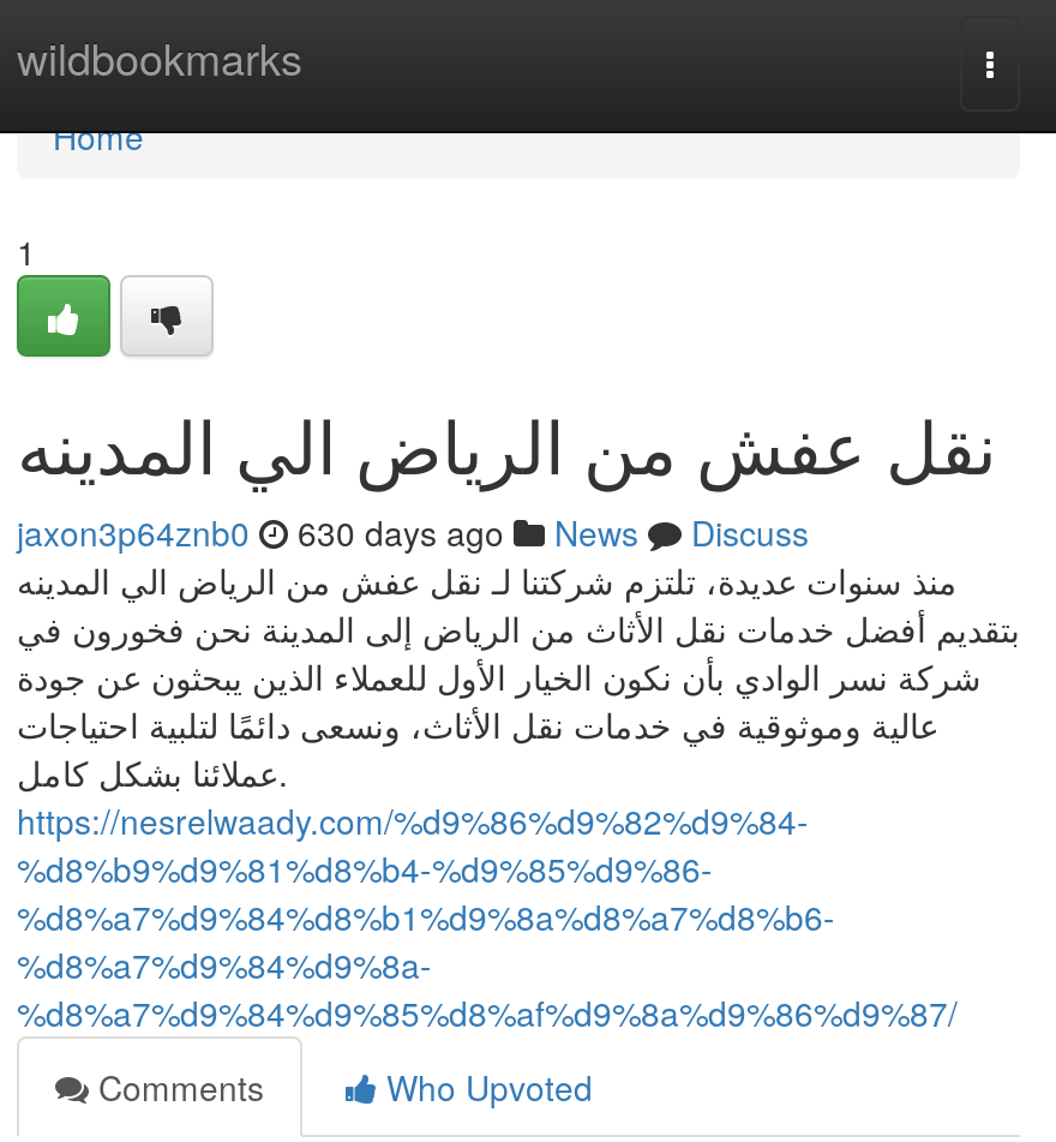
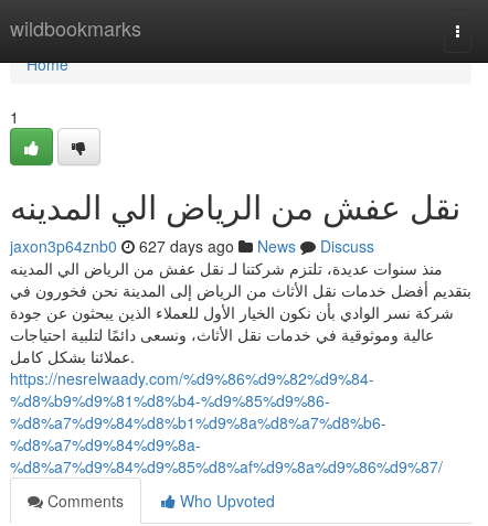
- jaxon3p64znb0 630 days ago News Discuss
+ jaxon3p64znb0 627 days ago News Discuss
